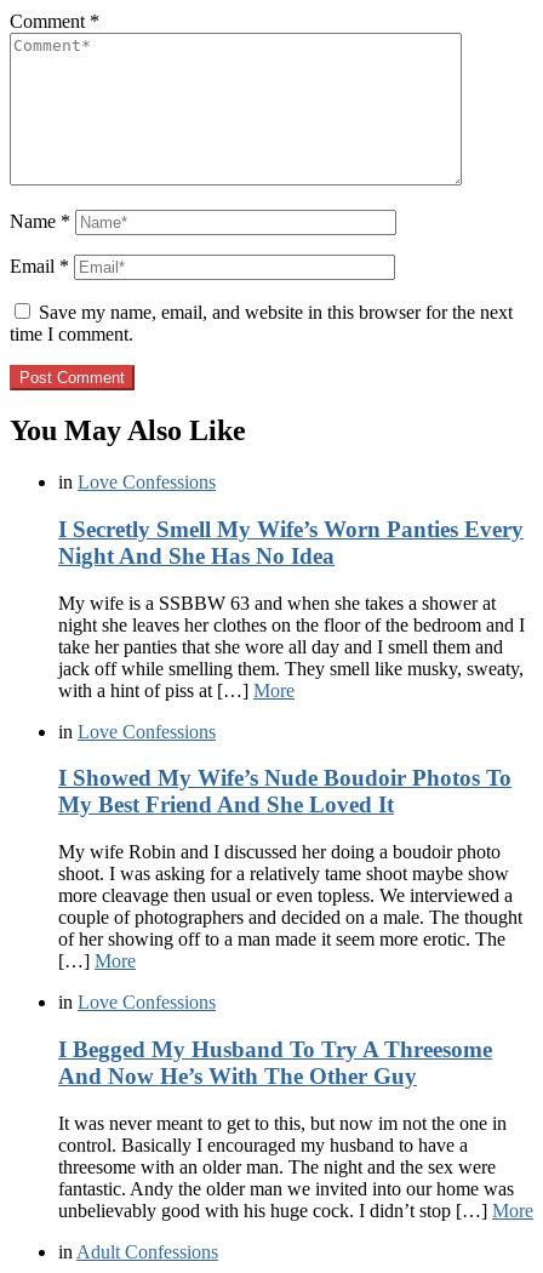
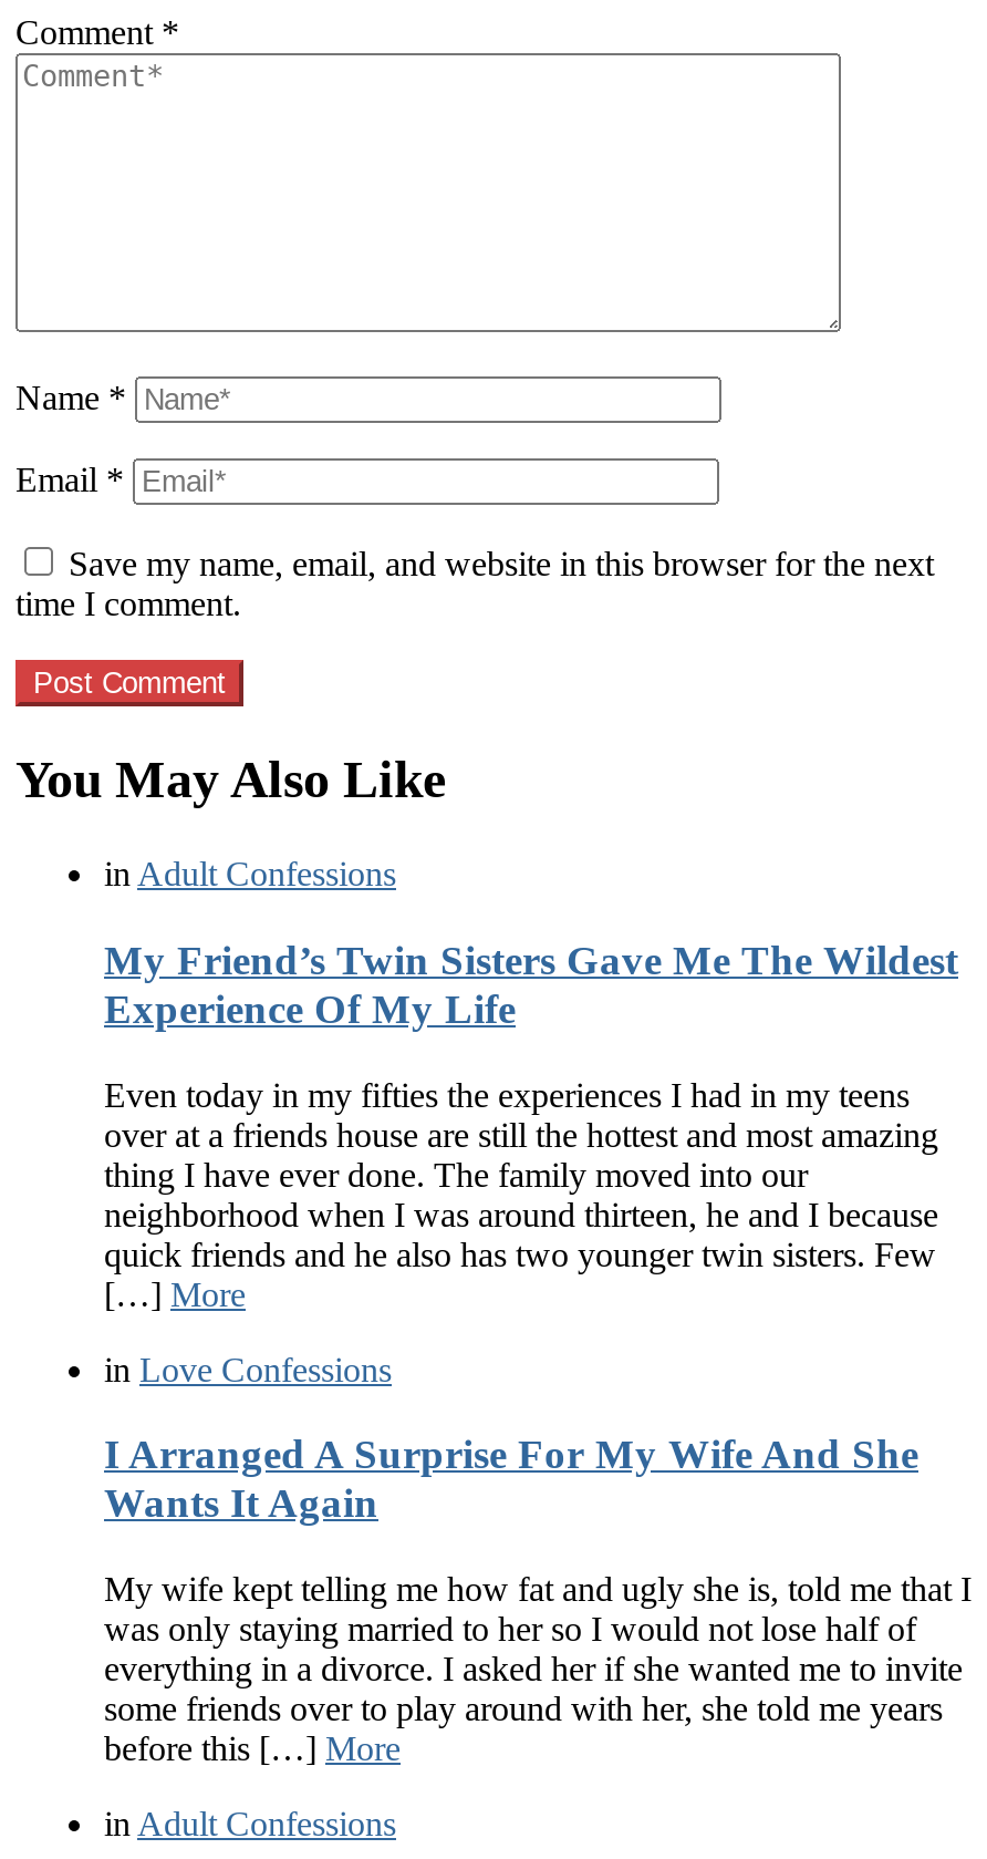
- in Love Confessions
- I Secretly Smell My Wife’s Worn Panties Every
- Night And She Has No Idea
- My wife is a SSBBW 63 and when she takes a shower at
- night she leaves her clothes on the floor of the bedroom and I
- take her panties that she wore all day and I smell them and
- jack off while smelling them. They smell like musky, sweaty,
- with a hint of piss at […] More
- in Love Confessions
- I Showed My Wife’s Nude Boudoir Photos To
- My Best Friend And She Loved It
- My wife Robin and I discussed her doing a boudoir photo
- shoot. I was asking for a relatively tame shoot maybe show
- more cleavage then usual or even topless. We interviewed a
- couple of photographers and decided on a male. The thought
- of her showing off to a man made it seem more erotic. The
+ in Adult Confessions
+ My Friend’s Twin Sisters Gave Me The Wildest
+ Experience Of My Life
+ Even today in my fifties the experiences I had in my teens
+ over at a friends house are still the hottest and most amazing
+ thing I have ever done. The family moved into our
+ neighborhood when I was around thirteen, he and I because
+ quick friends and he also has two younger twin sisters. Few

- I Begged My Husband To Try A Threesome
- And Now He’s With The Other Guy
+ I Arranged A Surprise For My Wife And She
+ Wants It Again

- It was never meant to get to this, but now im not the one in
- control. Basically I encouraged my husband to have a
- threesome with an older man. The night and the sex were
- fantastic. Andy the older man we invited into our home was
- unbelievably good with his huge cock. I didn’t stop […] More
+ My wife kept telling me how fat and ugly she is, told me that I
+ was only staying married to her so I would not lose half of
+ everything in a divorce. I asked her if she wanted me to invite
+ some friends over to play around with her, she told me years
+ before this […] More
